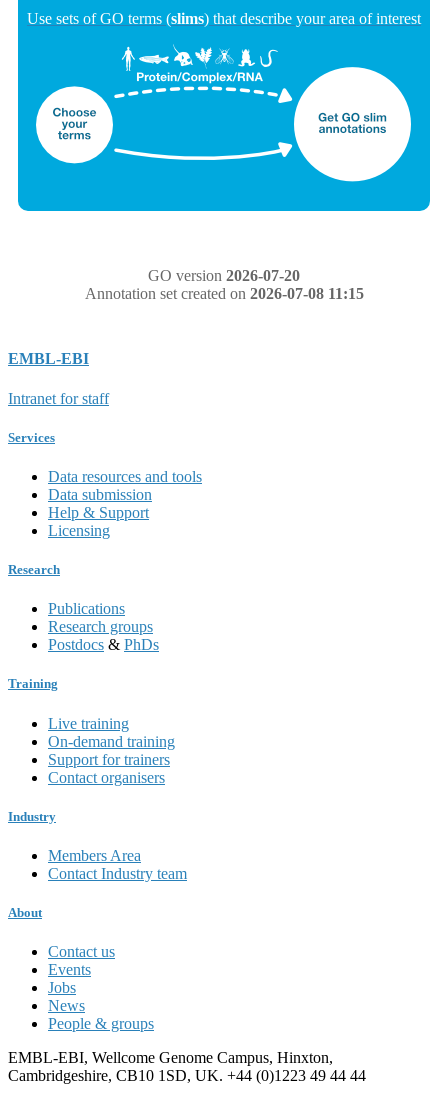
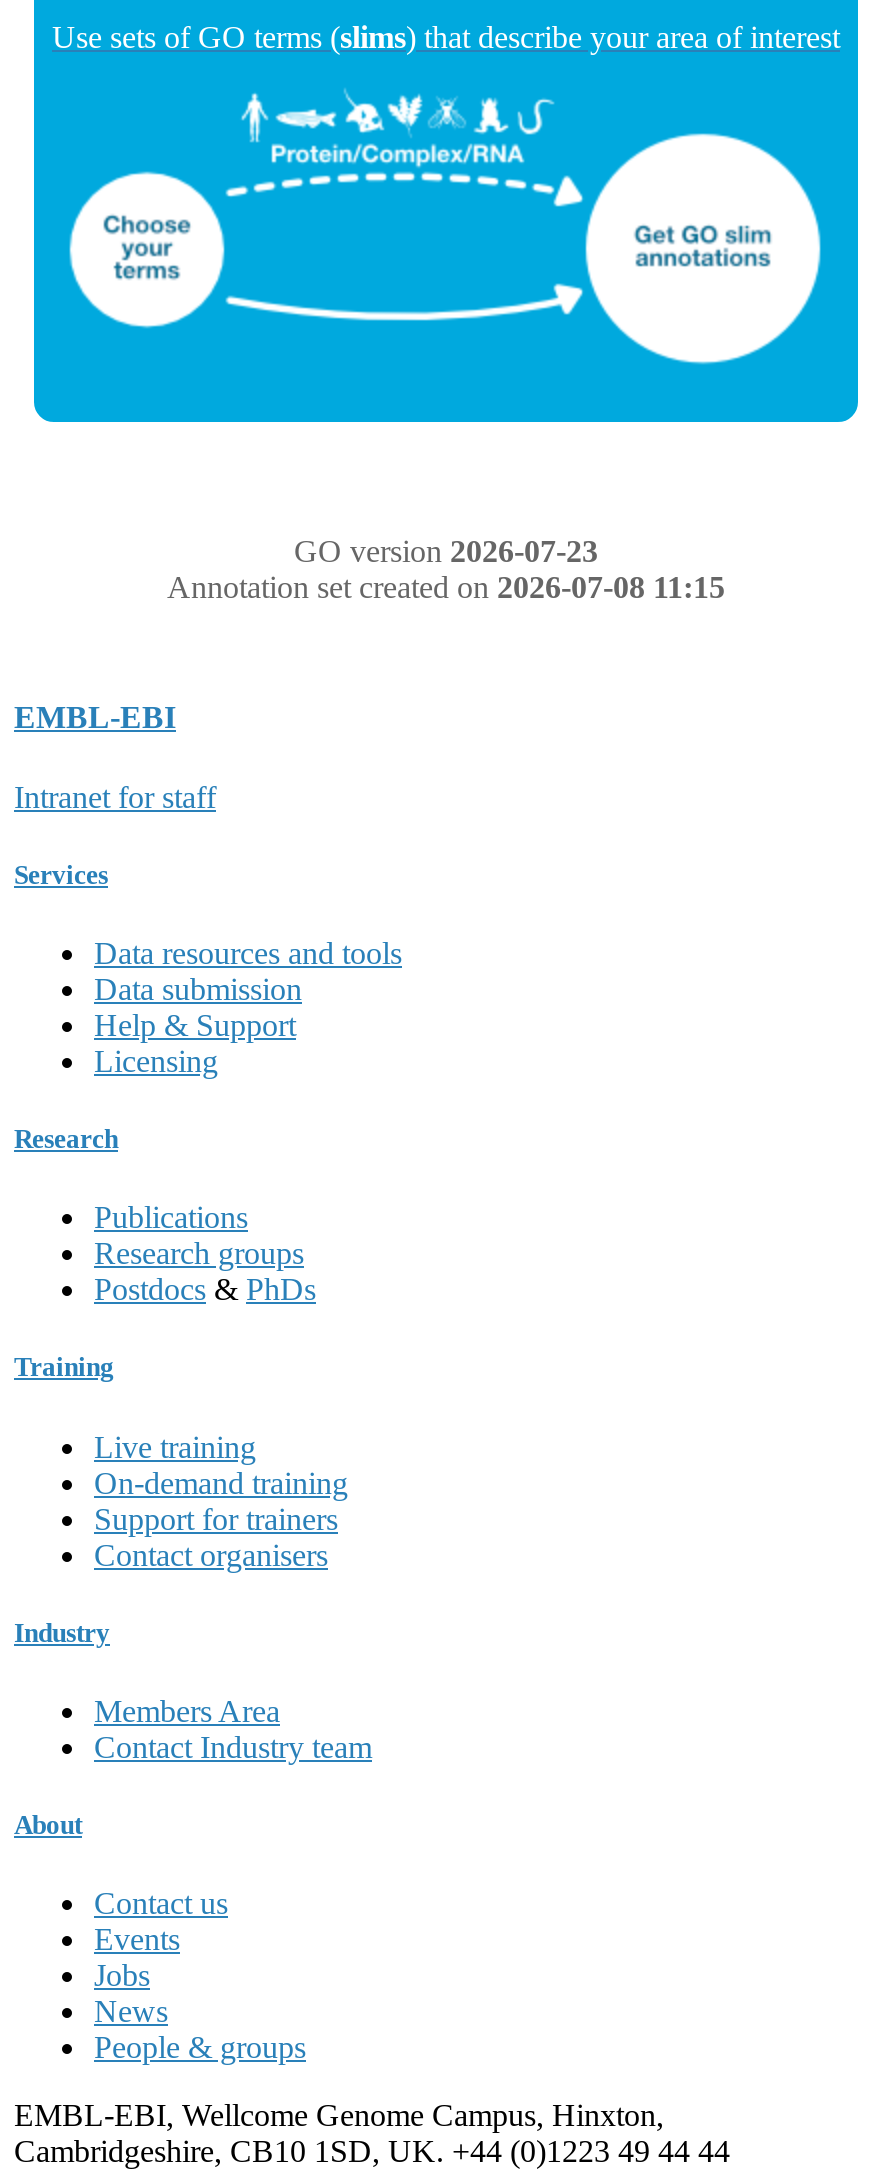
- GO version 2026-07-20
+ GO version 2026-07-23
